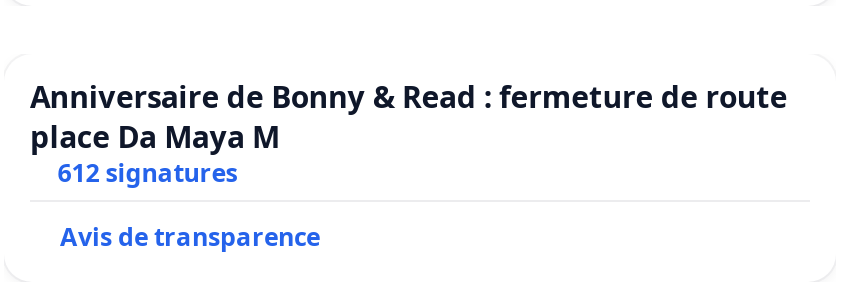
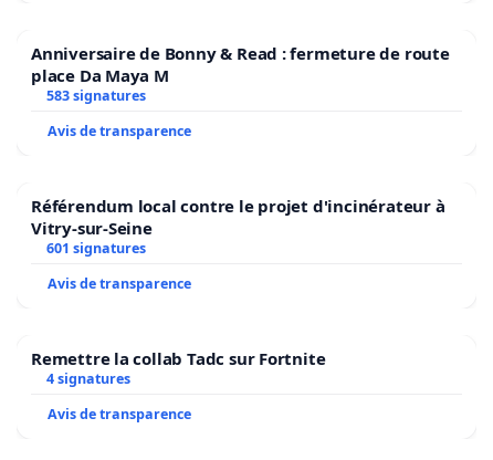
- 612 signatures
+ 583 signatures
+ Avis de transparence
+ Référendum local contre le projet d'incinérateur à
+ Vitry-sur-Seine
+ 601 signatures
+ Avis de transparence
+ Remettre la collab Tadc sur Fortnite
+ 4 signatures
